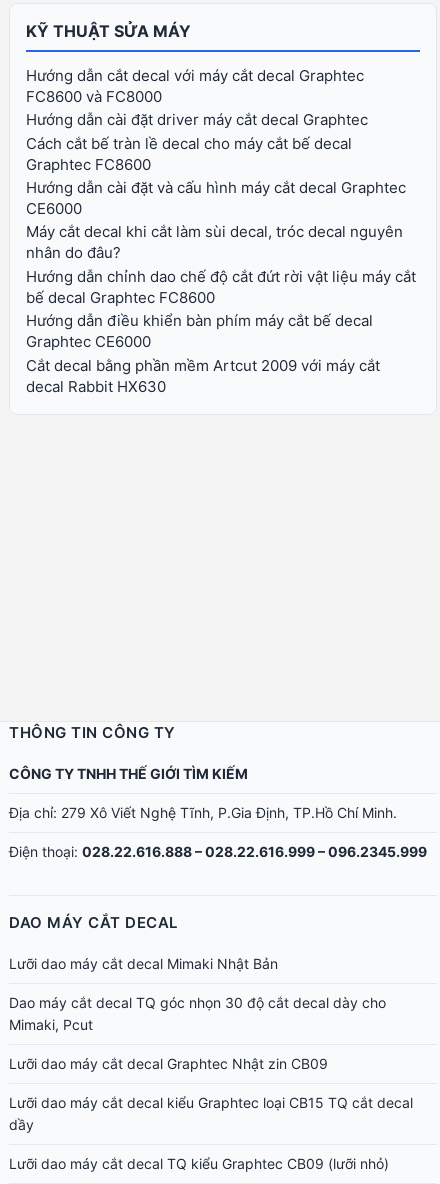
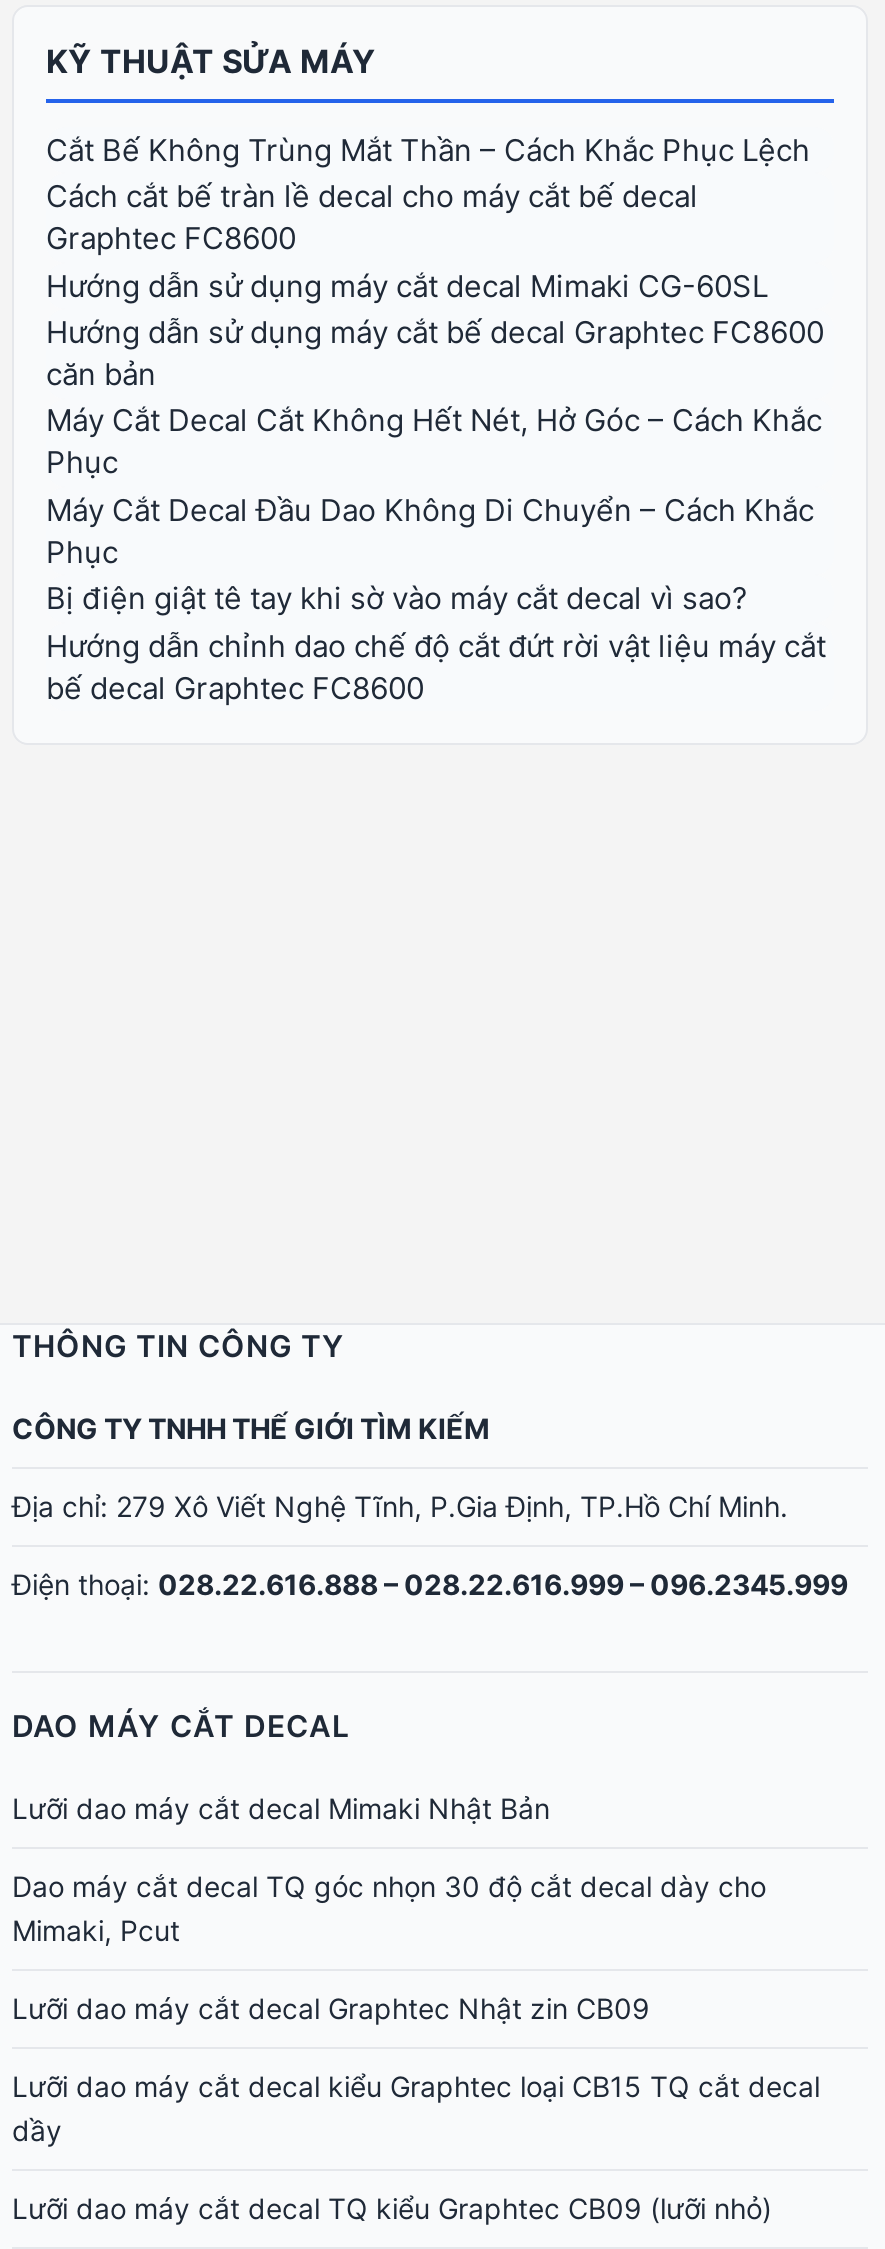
- Hướng dẫn cắt decal với máy cắt decal Graphtec
- FC8600 và FC8000
- Hướng dẫn cài đặt driver máy cắt decal Graphtec
+ Cắt Bế Không Trùng Mắt Thần – Cách Khắc Phục Lệch

- Hướng dẫn cài đặt và cấu hình máy cắt decal Graphtec
- CE6000
- Máy cắt decal khi cắt làm sùi decal, tróc decal nguyên
- nhân do đâu?
+ Hướng dẫn sử dụng máy cắt decal Mimaki CG-60SL
+ Hướng dẫn sử dụng máy cắt bế decal Graphtec FC8600
+ căn bản
+ Máy Cắt Decal Cắt Không Hết Nét, Hở Góc – Cách Khắc
+ Phục
+ Máy Cắt Decal Đầu Dao Không Di Chuyển – Cách Khắc
+ Phục
+ Bị điện giật tê tay khi sờ vào máy cắt decal vì sao?

moved down: Hướng dẫn chỉnh dao chế độ cắt đứt rời vật liệu máy cắt | bế decal Graphtec FC8600

- Hướng dẫn điều khiển bàn phím máy cắt bế decal
- Graphtec CE6000
- Cắt decal bằng phần mềm Artcut 2009 với máy cắt
- decal Rabbit HX630
